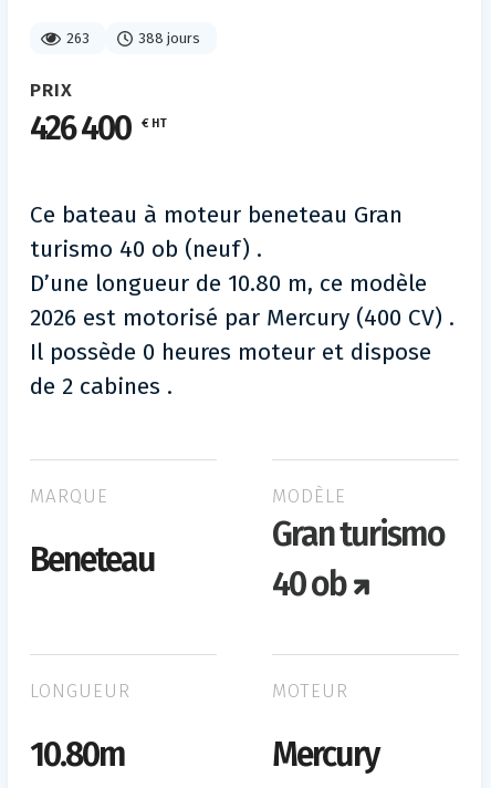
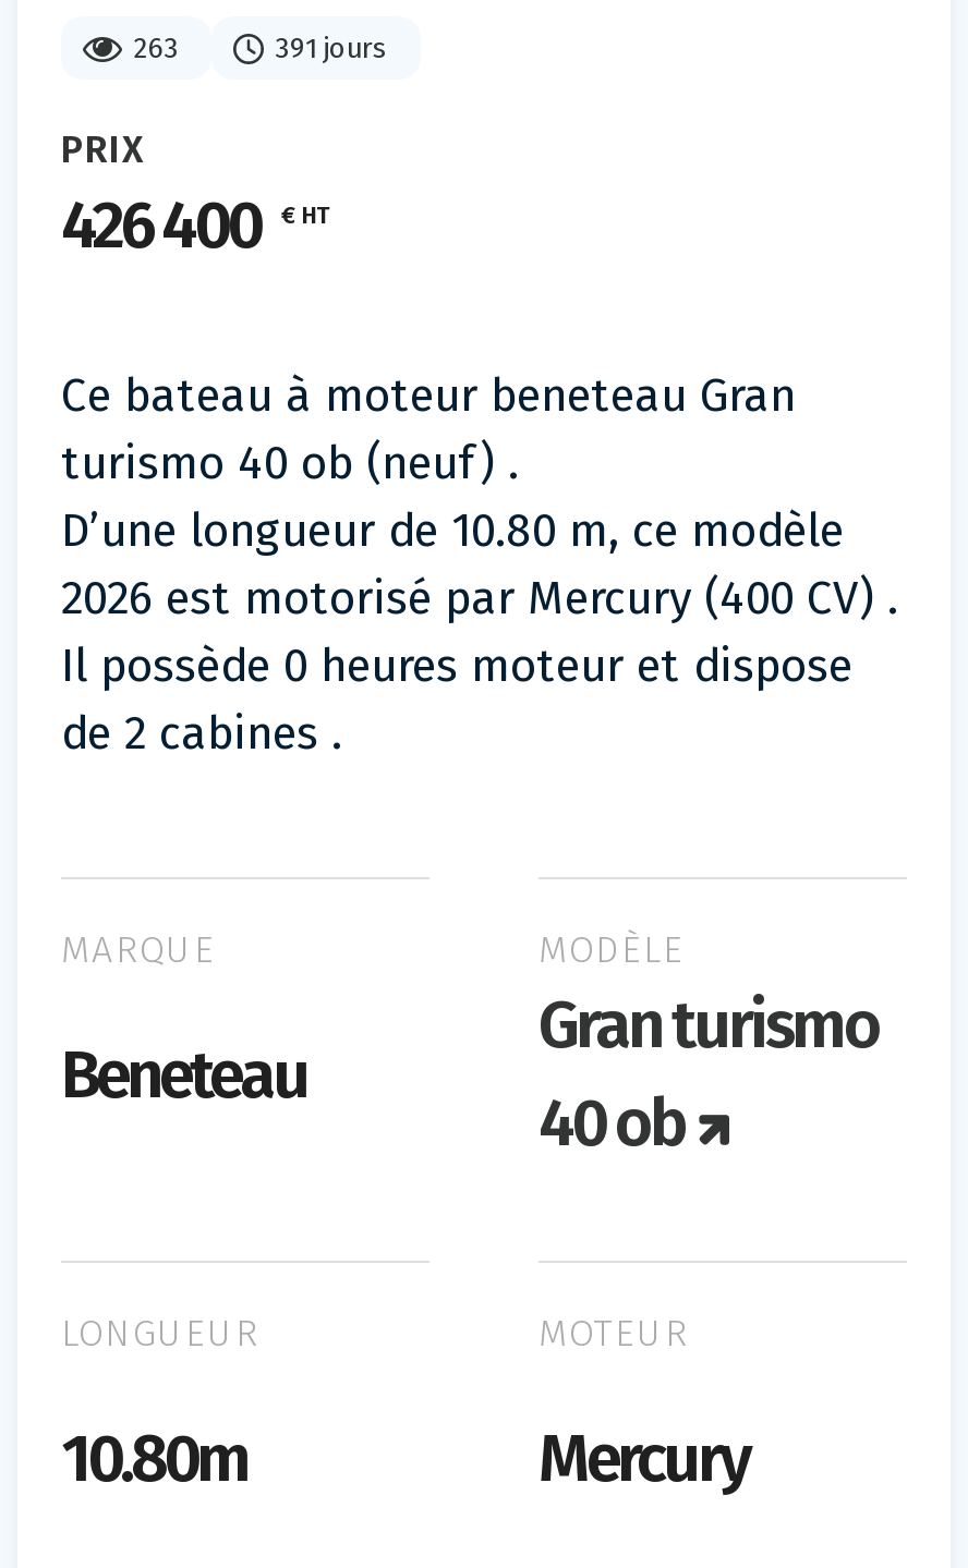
- 388 jours
+ 391 jours
